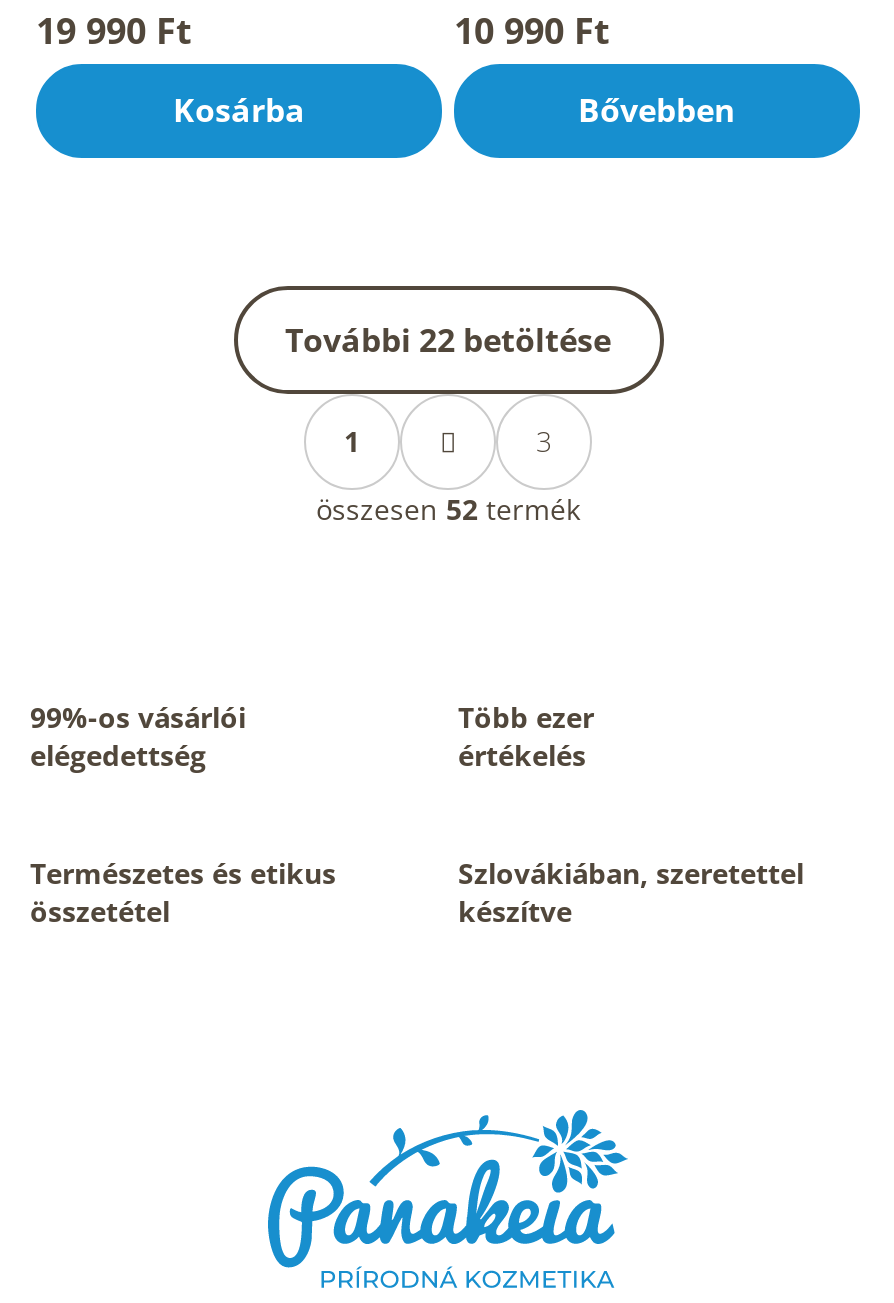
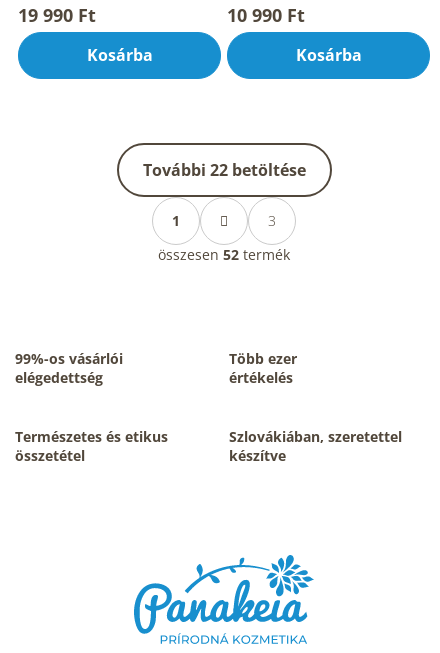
- Bővebben
+ Kosárba
